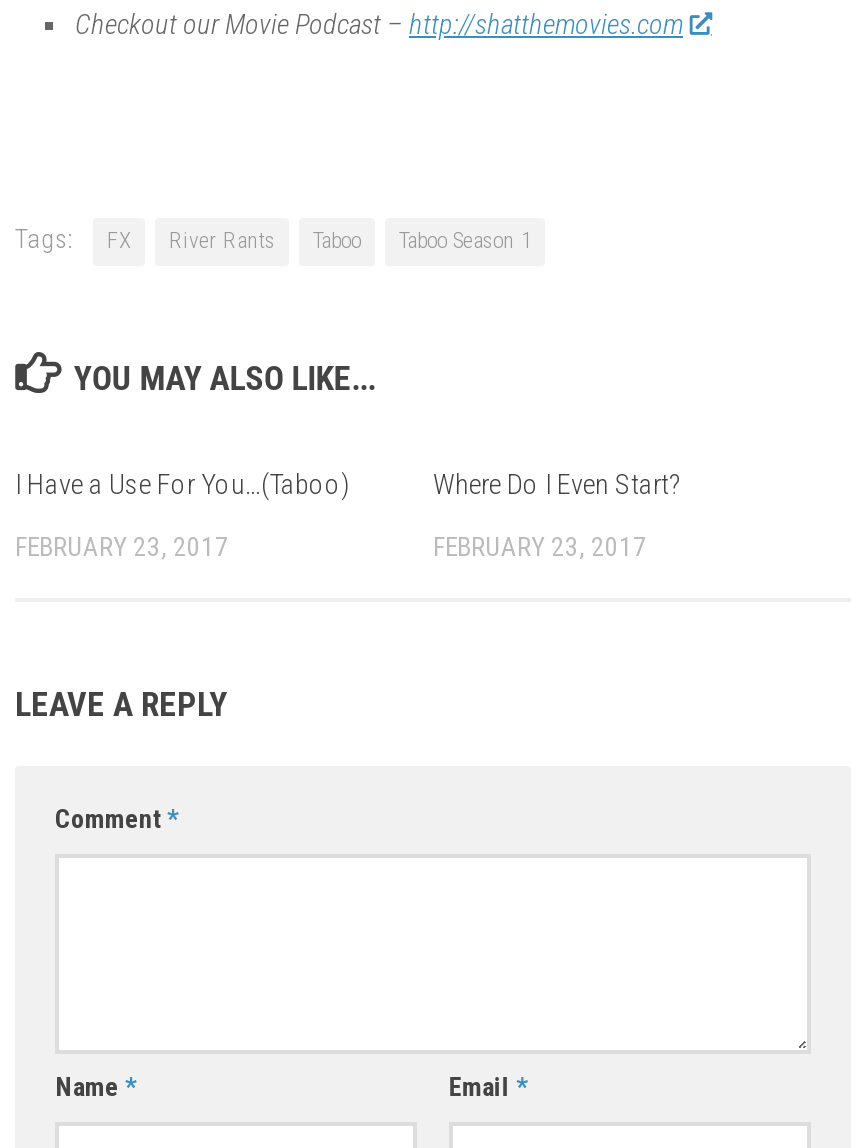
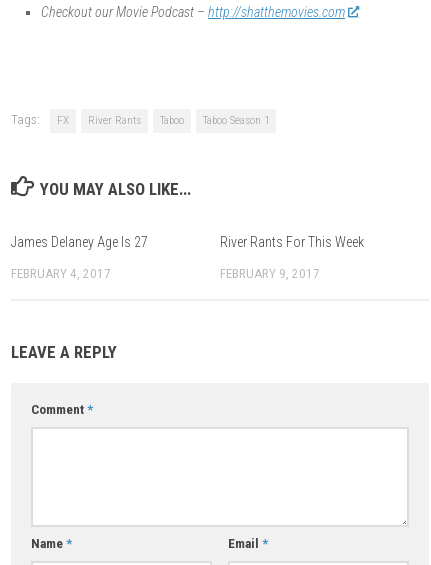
- I Have a Use For You…(Taboo)
+ James Delaney Age Is 27

- Where Do I Even Start?
+ River Rants For This Week

- FEBRUARY 23, 2017
+ FEBRUARY 4, 2017

- FEBRUARY 23, 2017
+ FEBRUARY 9, 2017
